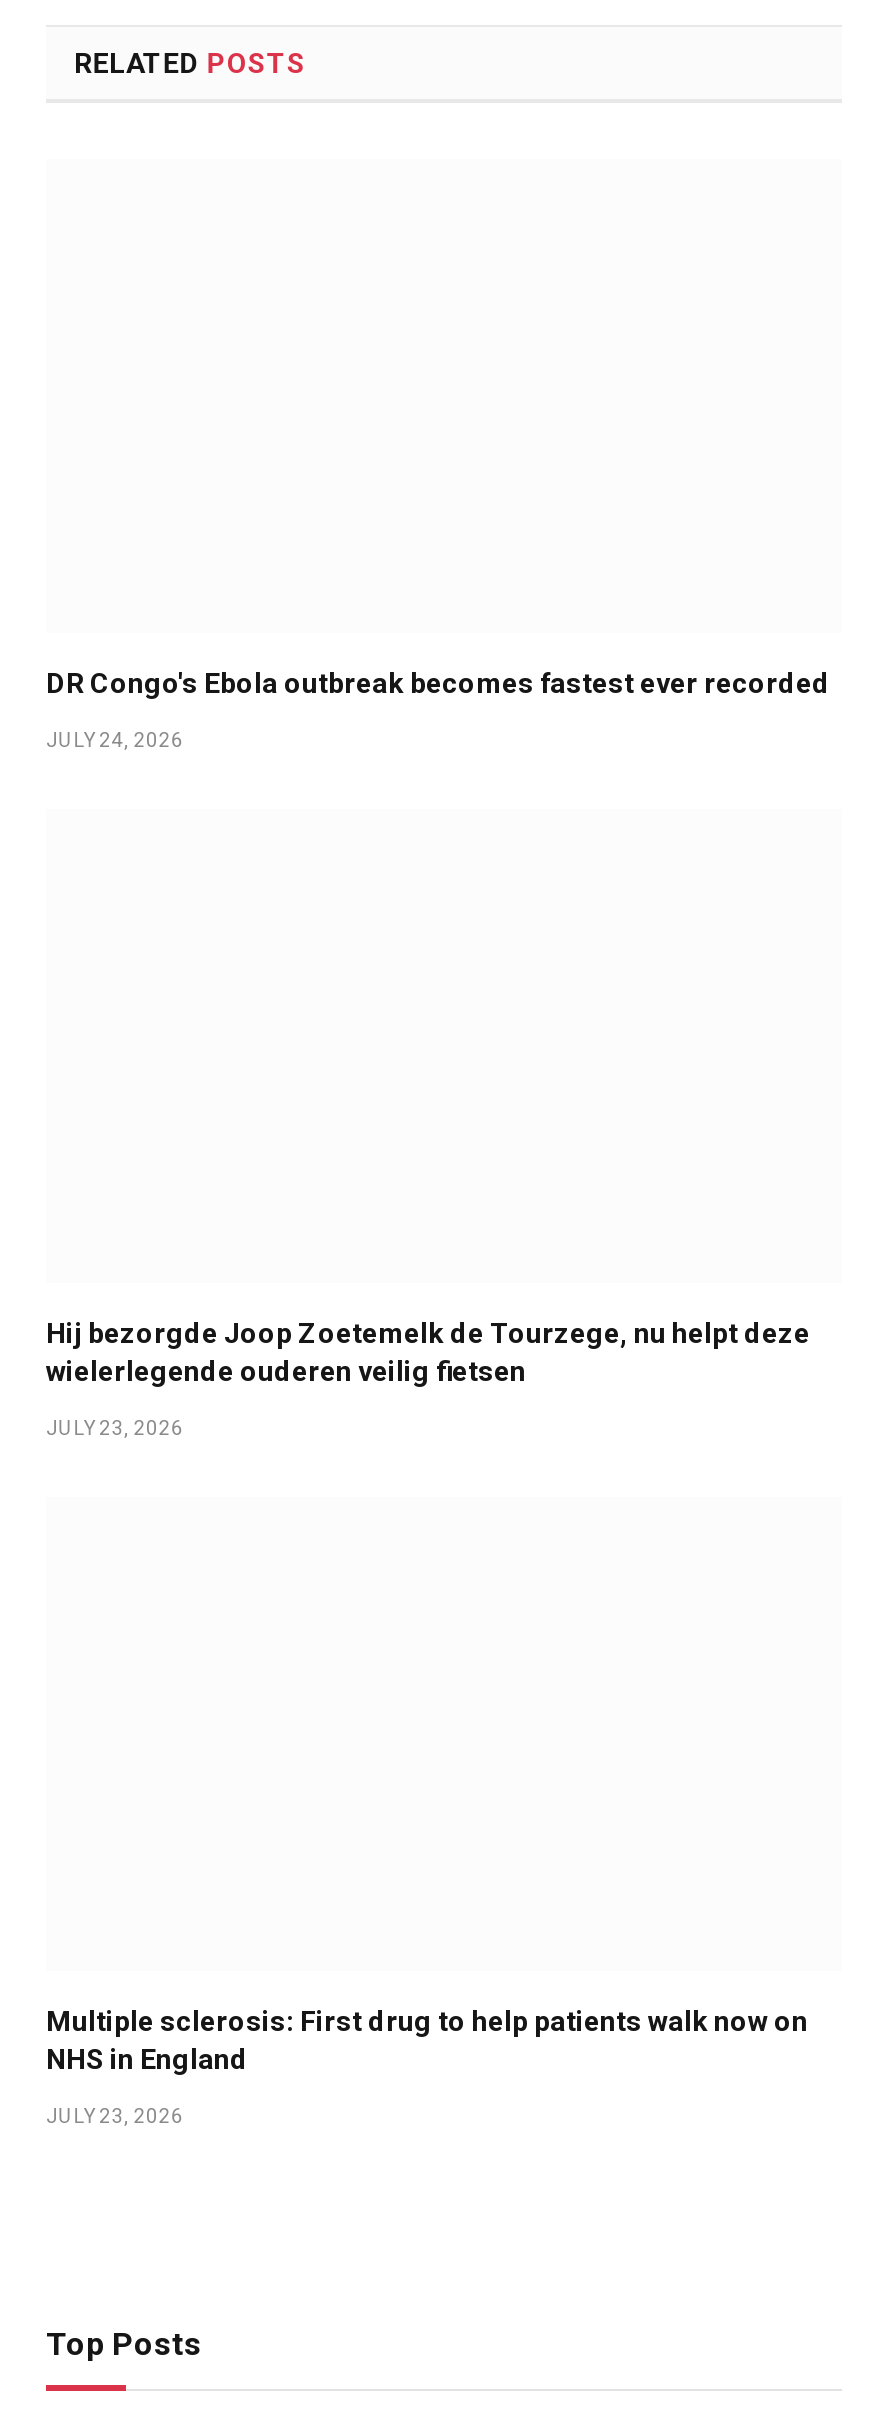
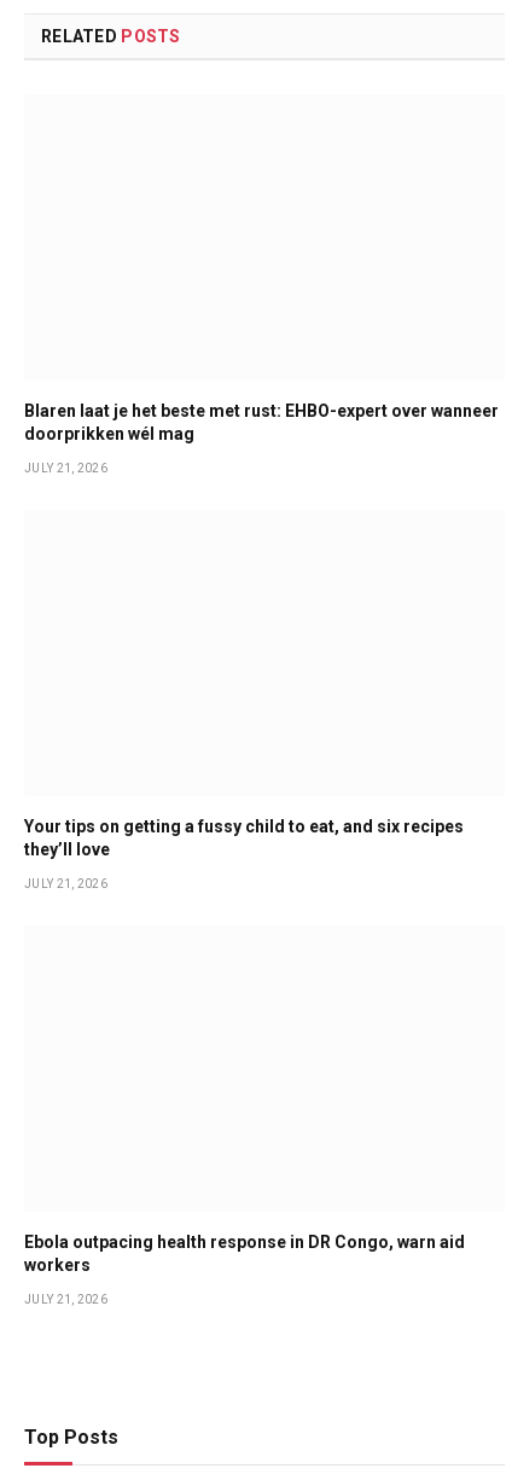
- DR Congo's Ebola outbreak becomes fastest ever recorded
+ Blaren laat je het beste met rust: EHBO-expert over wanneer
+ doorprikken wél mag

- JULY 24, 2026
+ JULY 21, 2026

- Hij bezorgde Joop Zoetemelk de Tourzege, nu helpt deze
- wielerlegende ouderen veilig fietsen
+ Your tips on getting a fussy child to eat, and six recipes
+ they’ll love

- JULY 23, 2026
+ JULY 21, 2026

- Multiple sclerosis: First drug to help patients walk now on
- NHS in England
+ Ebola outpacing health response in DR Congo, warn aid
+ workers

- JULY 23, 2026
+ JULY 21, 2026
